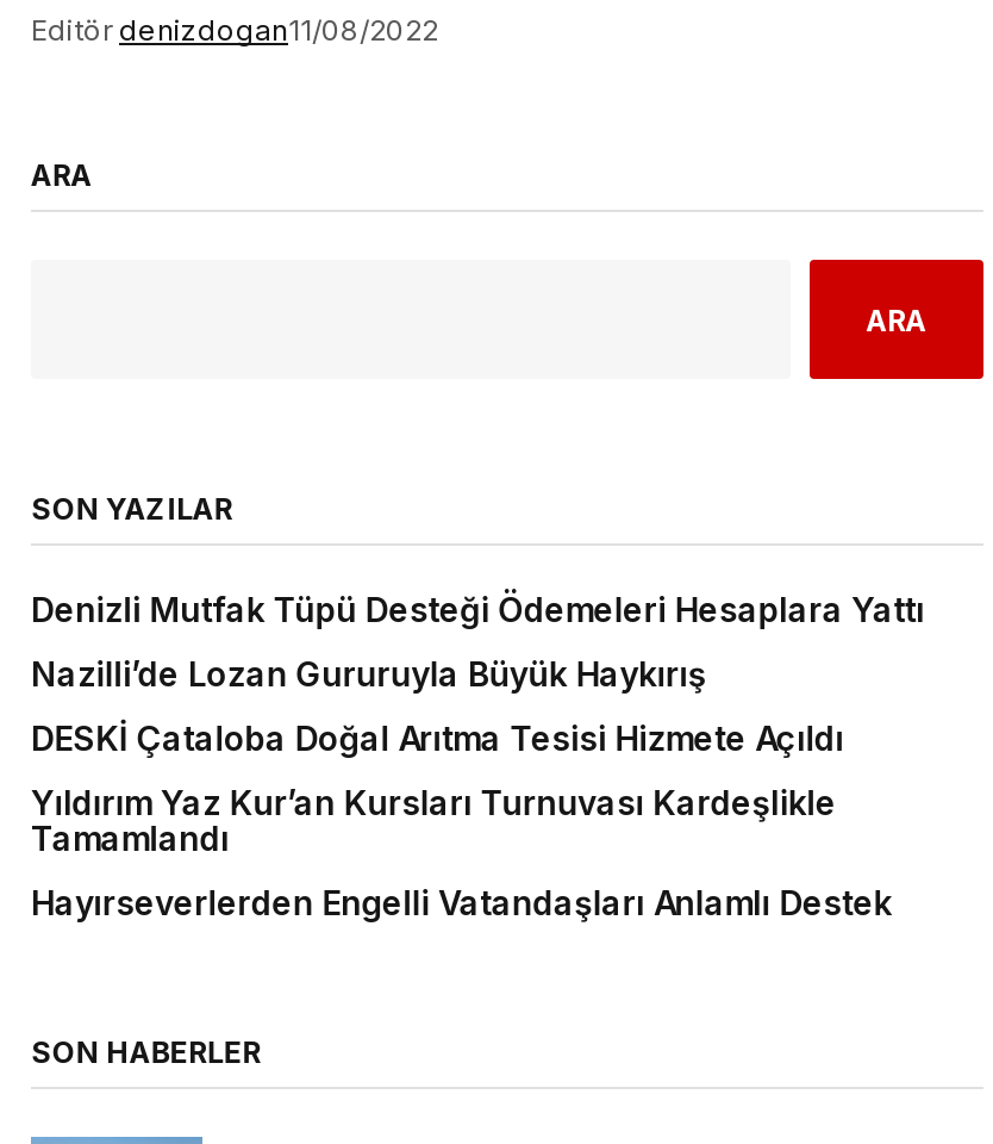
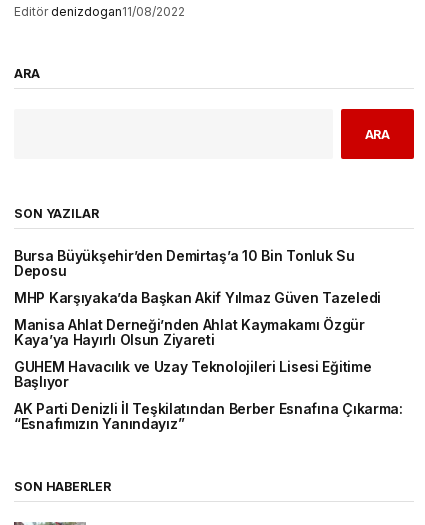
- Denizli Mutfak Tüpü Desteği Ödemeleri Hesaplara Yattı
+ Bursa Büyükşehir’den Demirtaş’a 10 Bin Tonluk Su
+ Deposu

- Nazilli’de Lozan Gururuyla Büyük Haykırış
+ MHP Karşıyaka’da Başkan Akif Yılmaz Güven Tazeledi

- DESKİ Çataloba Doğal Arıtma Tesisi Hizmete Açıldı
+ Manisa Ahlat Derneği’nden Ahlat Kaymakamı Özgür
+ Kaya’ya Hayırlı Olsun Ziyareti

- Yıldırım Yaz Kur’an Kursları Turnuvası Kardeşlikle
- Tamamlandı
+ GUHEM Havacılık ve Uzay Teknolojileri Lisesi Eğitime
+ Başlıyor

- Hayırseverlerden Engelli Vatandaşları Anlamlı Destek
+ AK Parti Denizli İl Teşkilatından Berber Esnafına Çıkarma:
+ “Esnafımızın Yanındayız”
